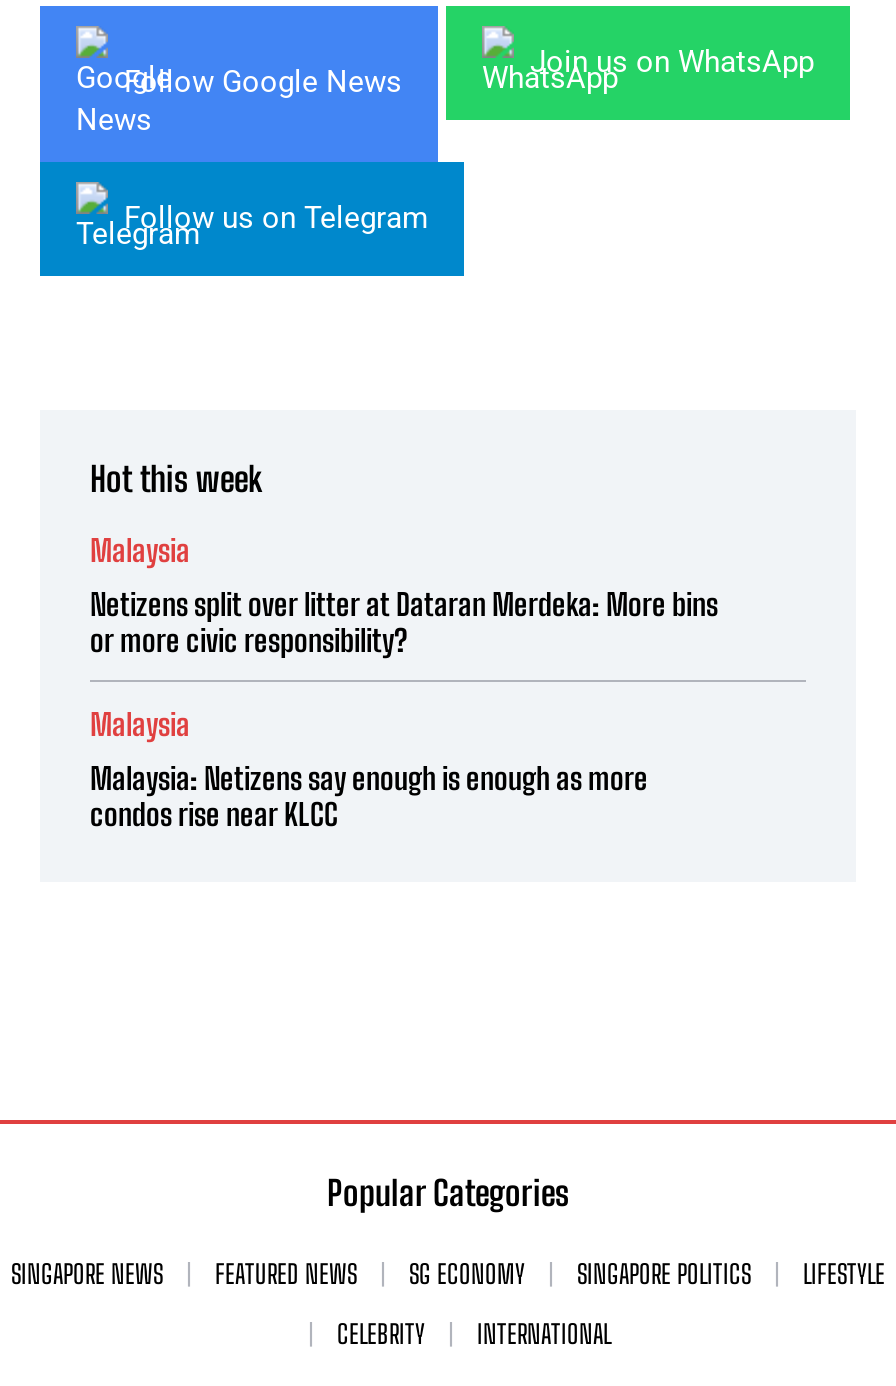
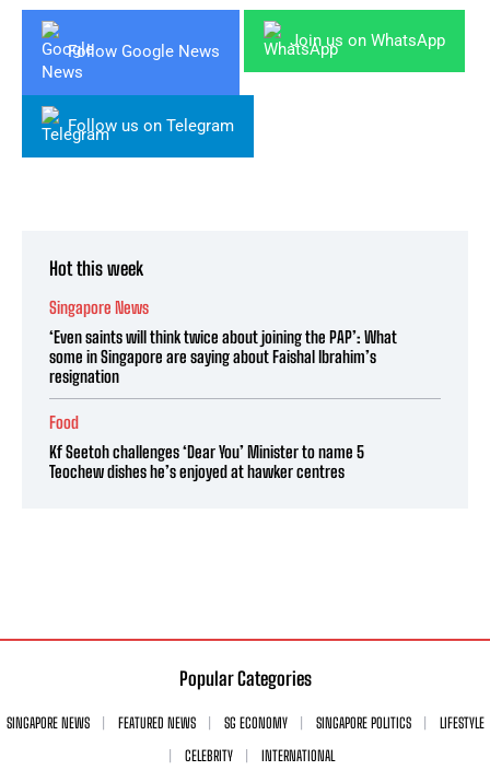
- Malaysia
+ Singapore News

- Netizens split over litter at Dataran Merdeka: More bins
- or more civic responsibility?
+ ‘Even saints will think twice about joining the PAP’: What
+ some in Singapore are saying about Faishal Ibrahim’s
+ resignation

- Malaysia
+ Food

- Malaysia: Netizens say enough is enough as more
- condos rise near KLCC
+ Kf Seetoh challenges ‘Dear You’ Minister to name 5
+ Teochew dishes he’s enjoyed at hawker centres
